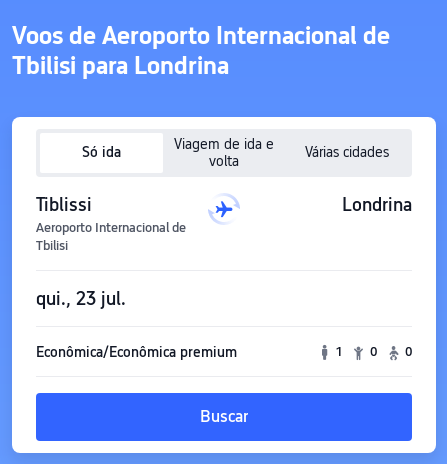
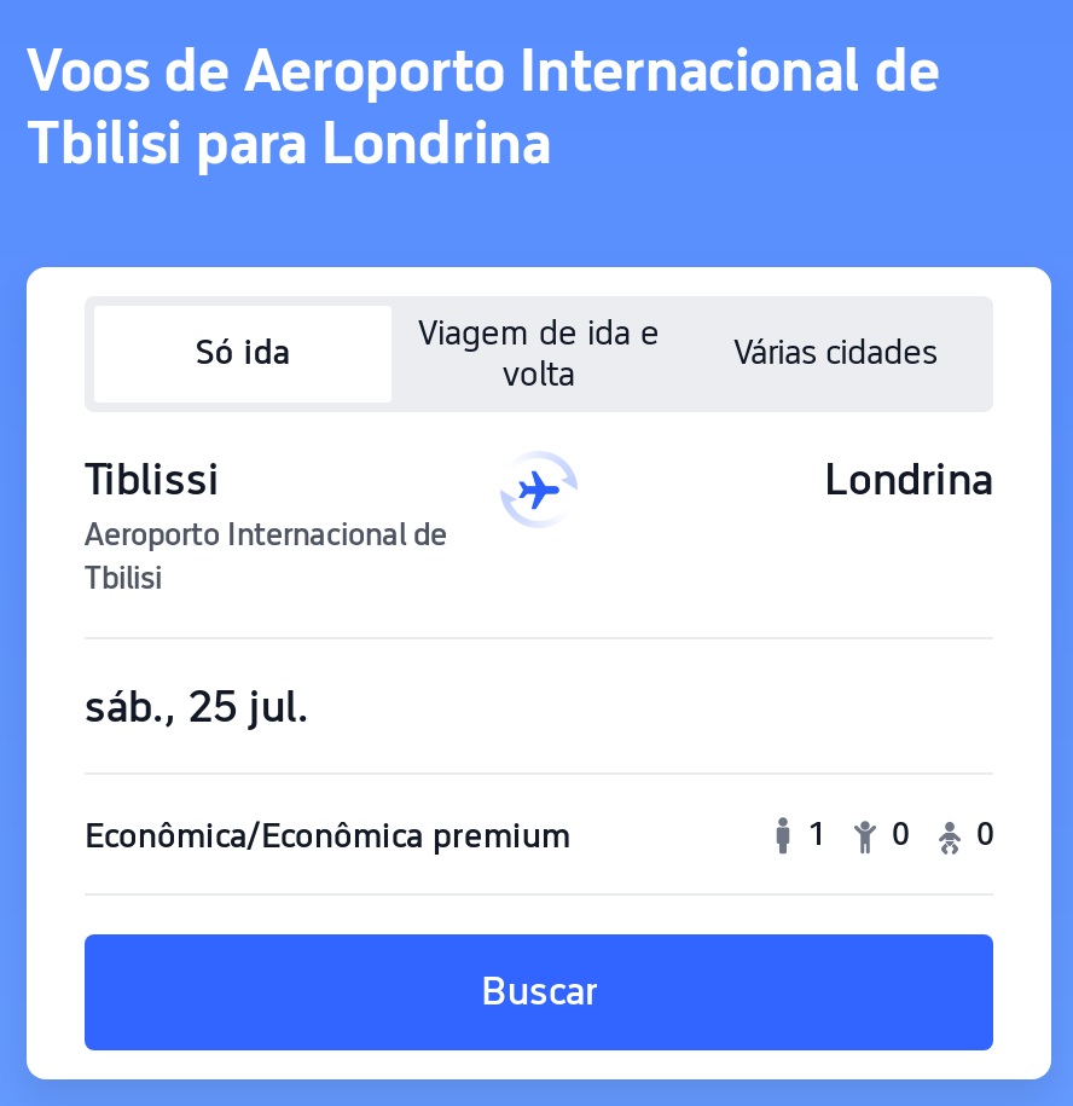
- qui., 23 jul.
+ sáb., 25 jul.
